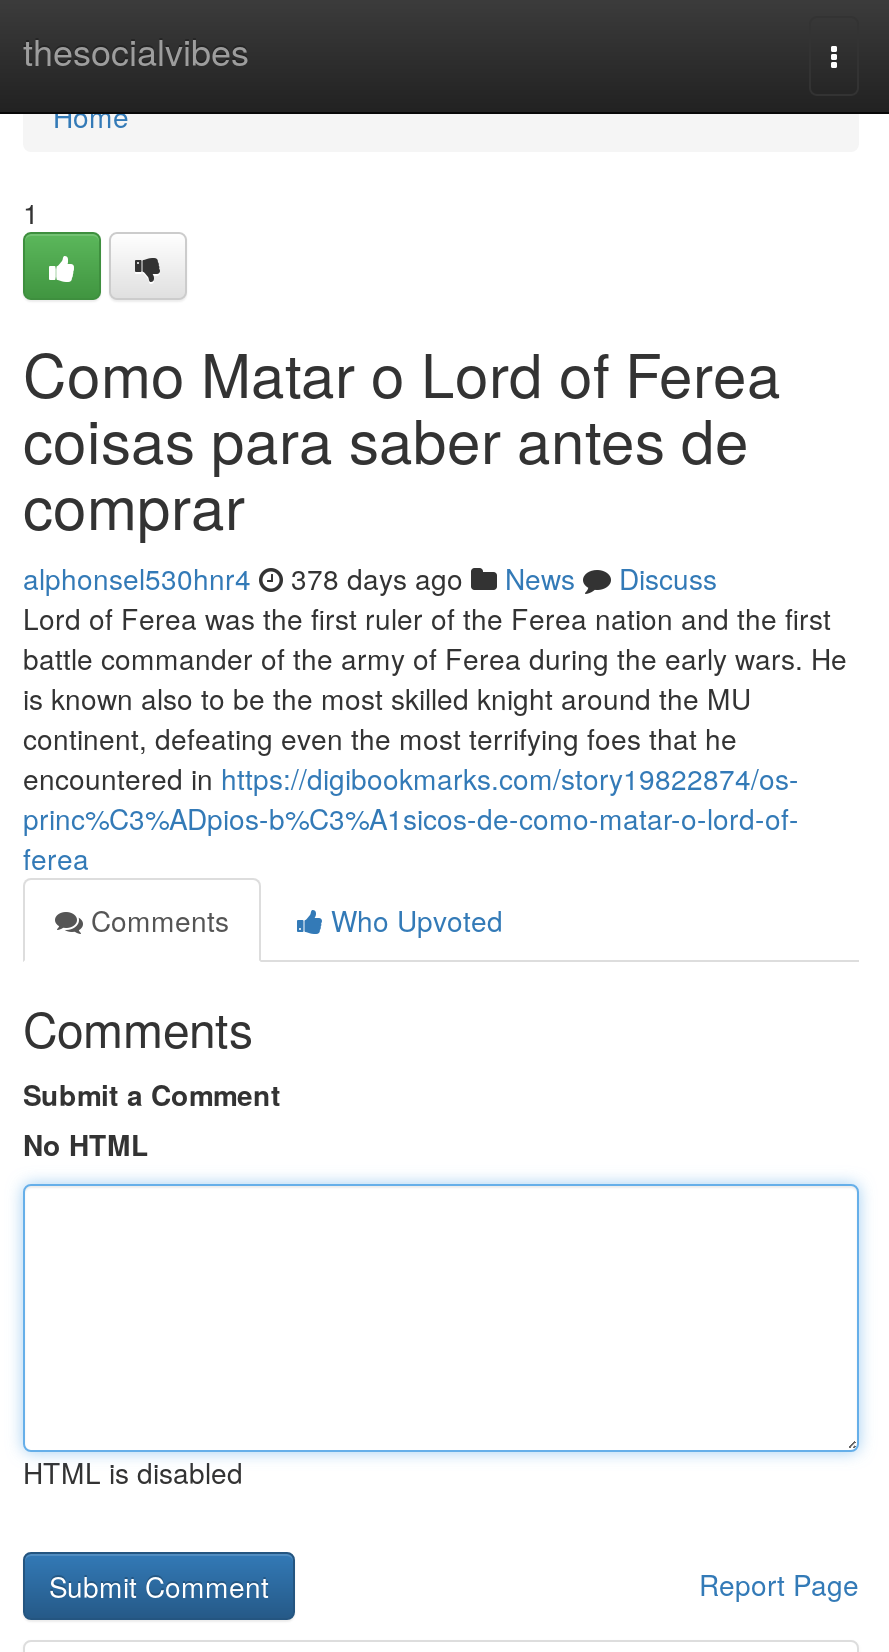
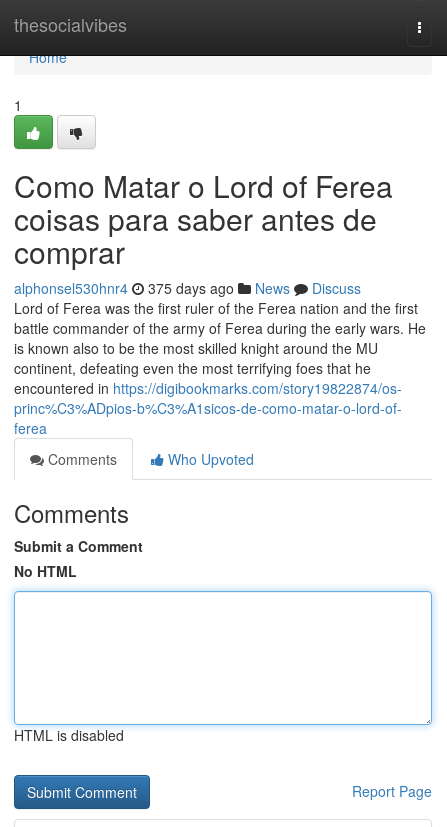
- alphonsel530hnr4 378 days ago News Discuss
+ alphonsel530hnr4 375 days ago News Discuss
